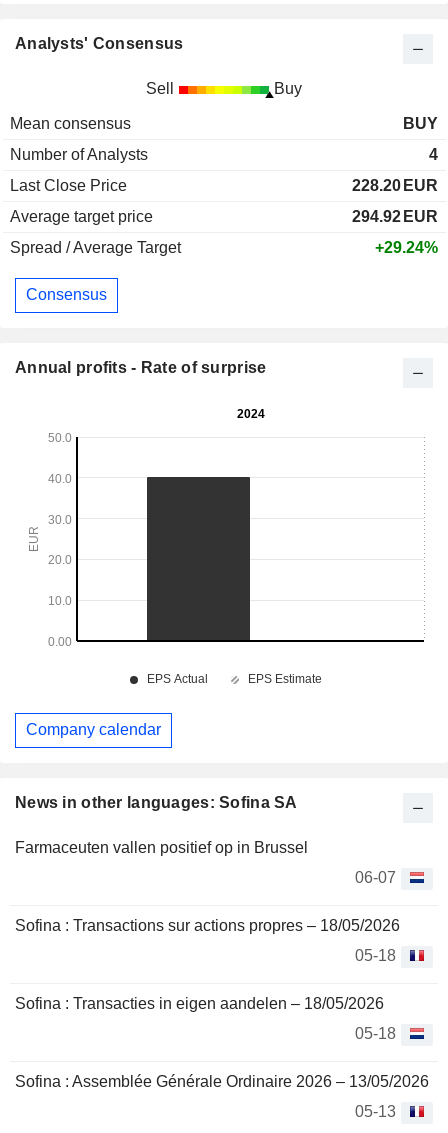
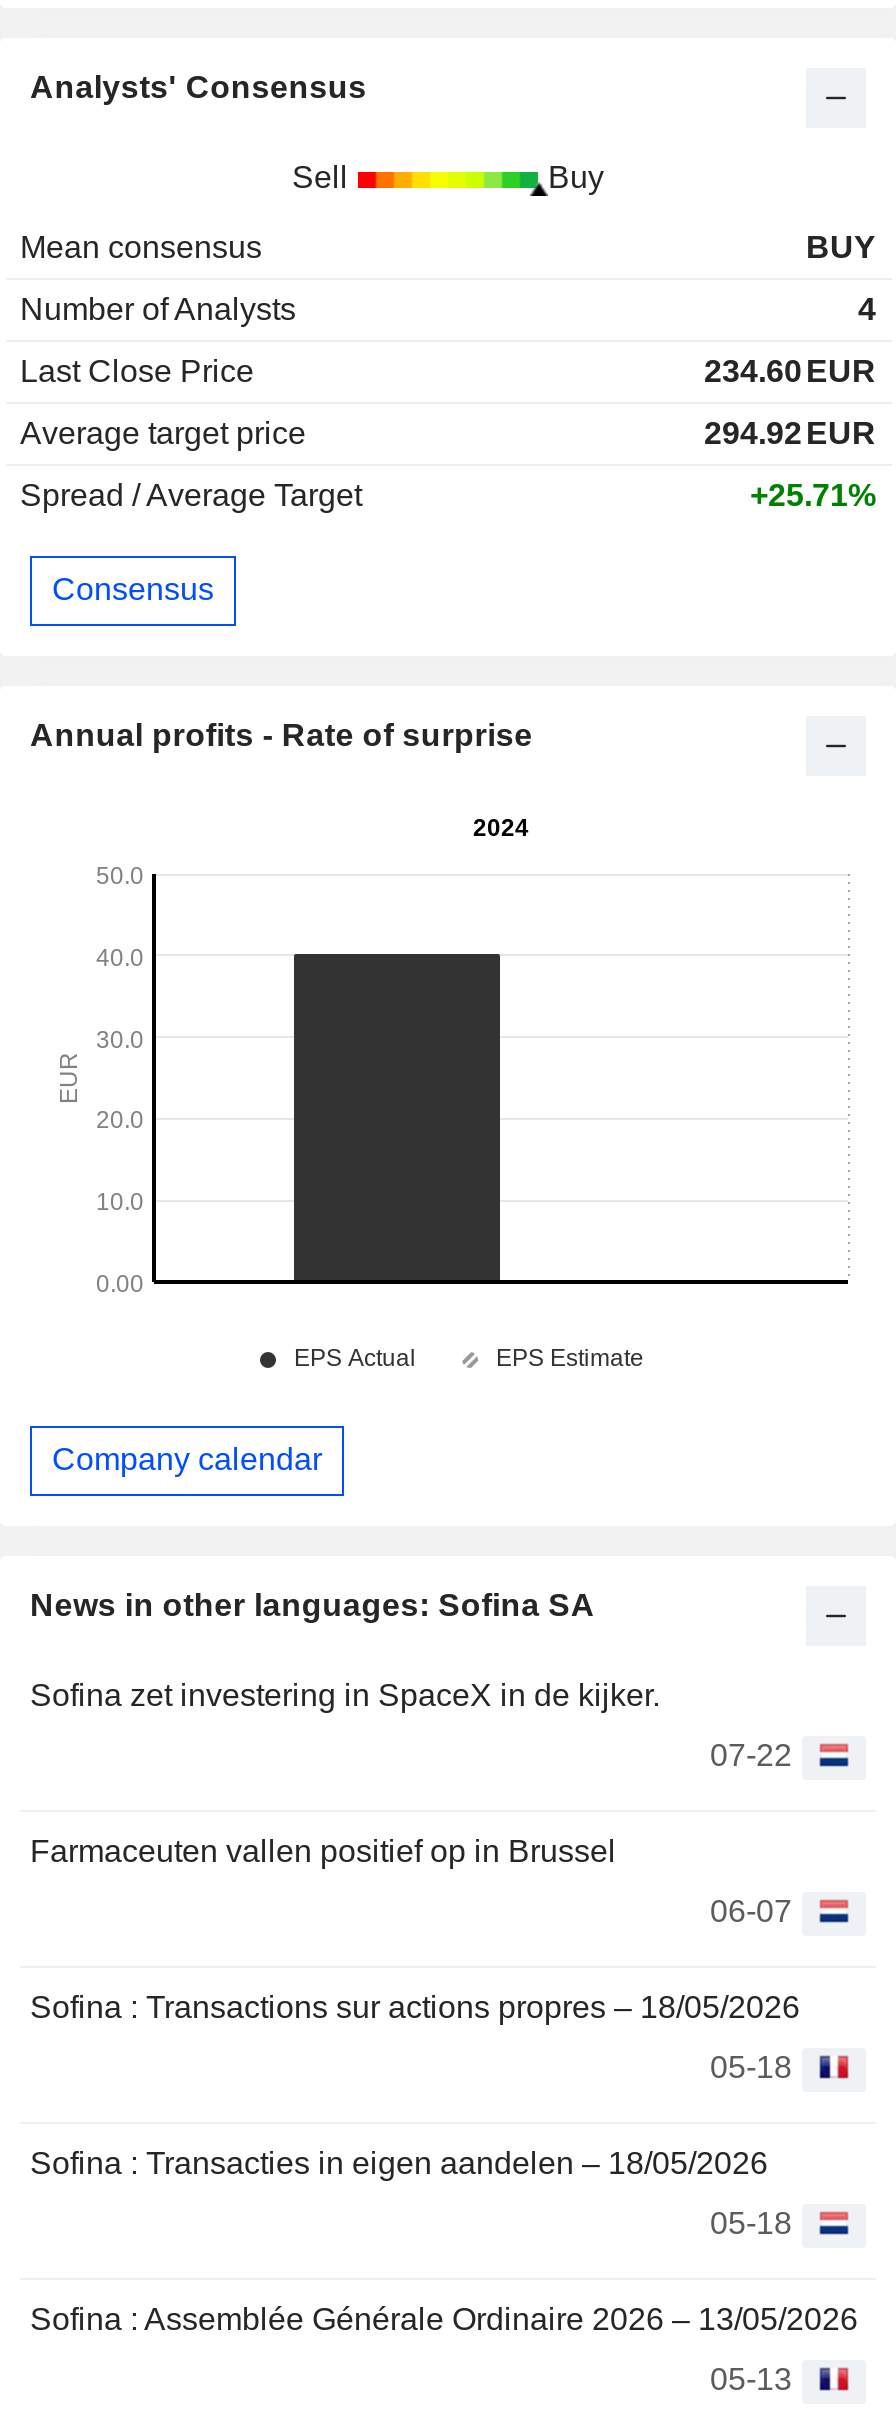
- 228.20 EUR
+ 234.60 EUR

- +29.24%
+ +25.71%

+ Sofina zet investering in SpaceX in de kijker.
+ 07-22
